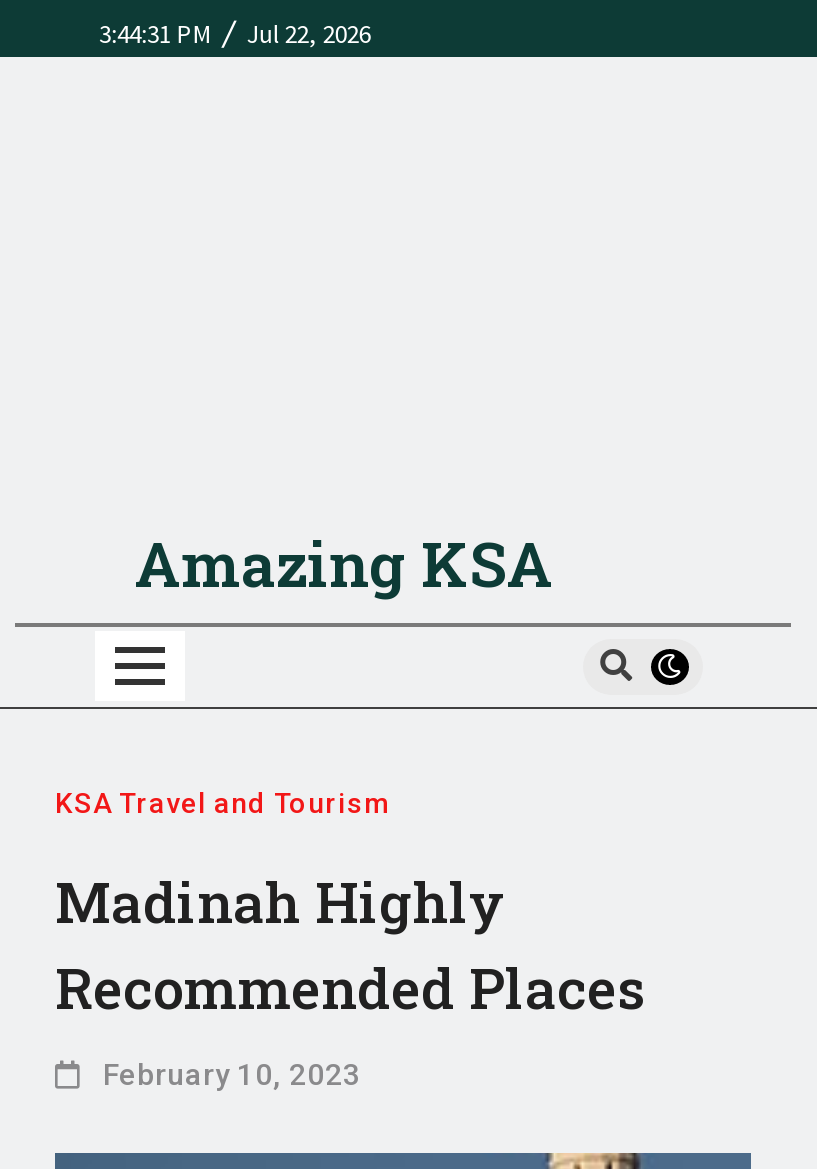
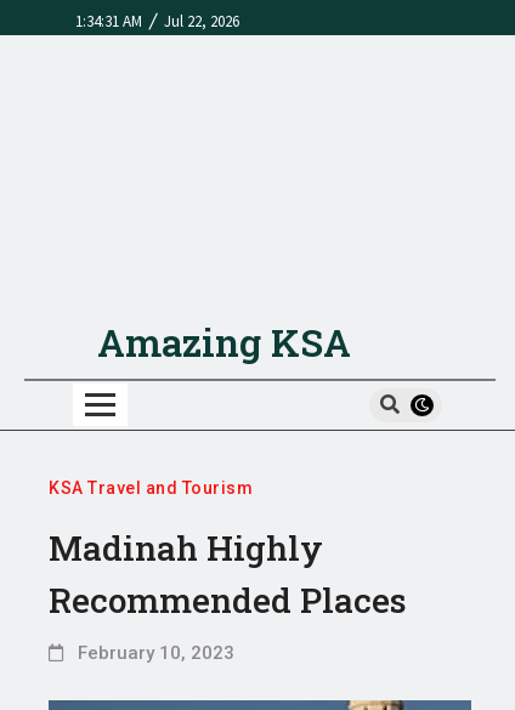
- 3:44:31 PM / Jul 22, 2026
+ 1:34:31 AM / Jul 22, 2026
